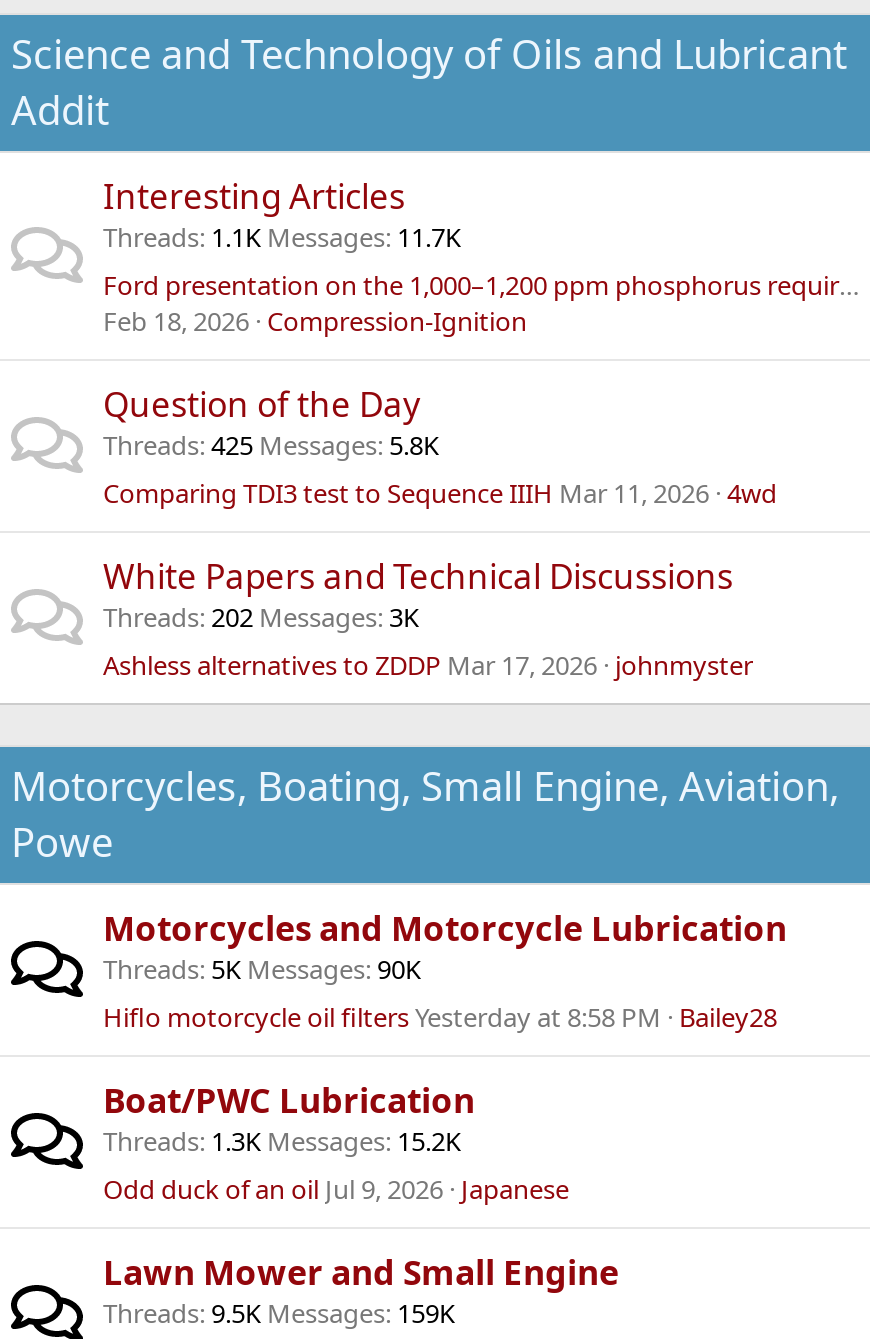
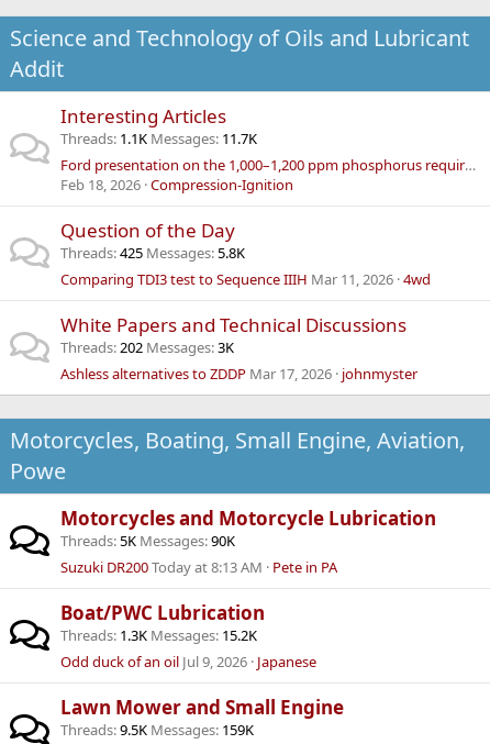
- Hiflo motorcycle oil filters Yesterday at 8:58 PM Bailey28
+ Suzuki DR200 Today at 8:13 AM Pete in PA
